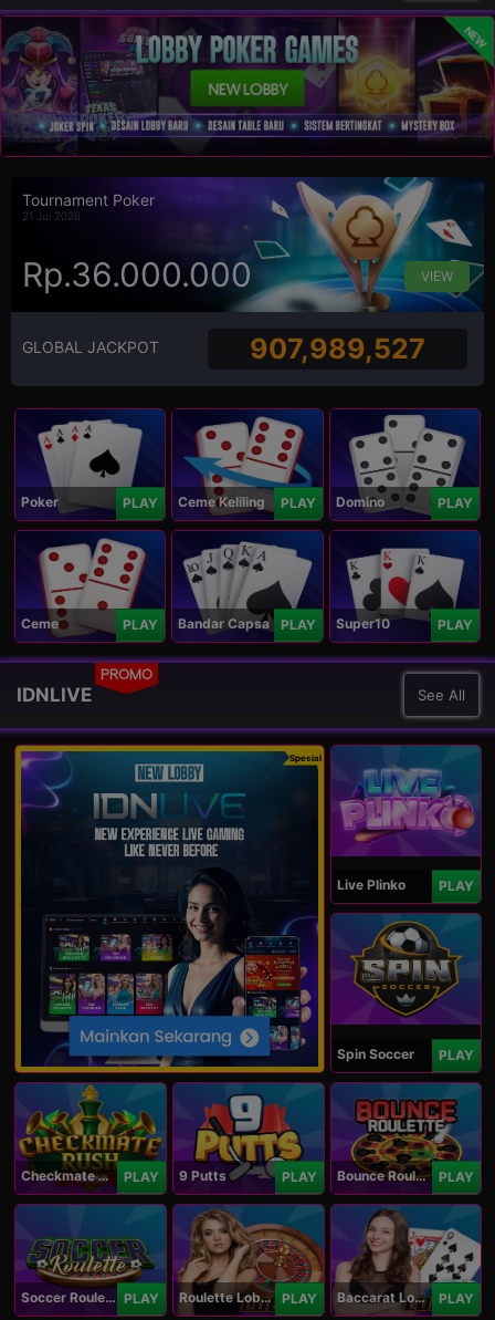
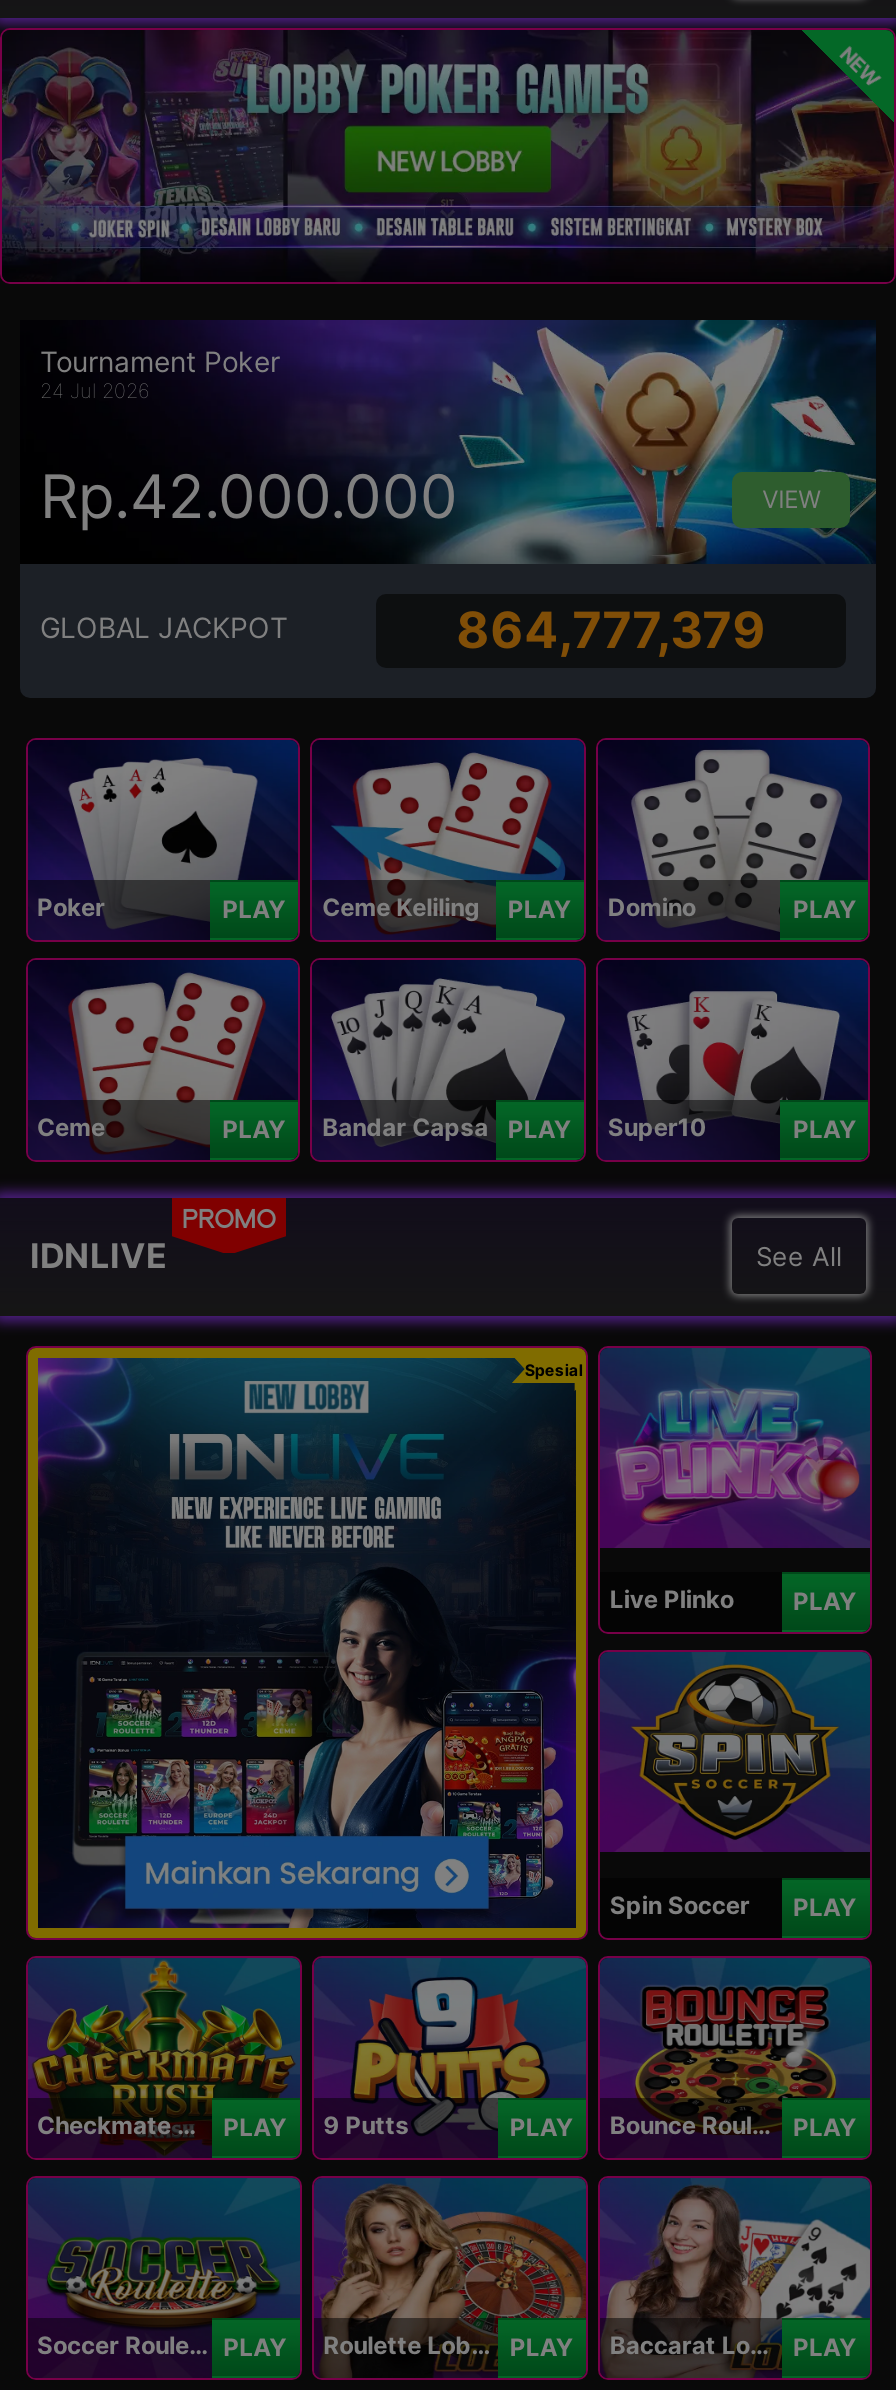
- 21 Jul 2026
+ 24 Jul 2026

- Rp.36.000.000
+ Rp.42.000.000

- 907,989,527
+ 864,777,379
